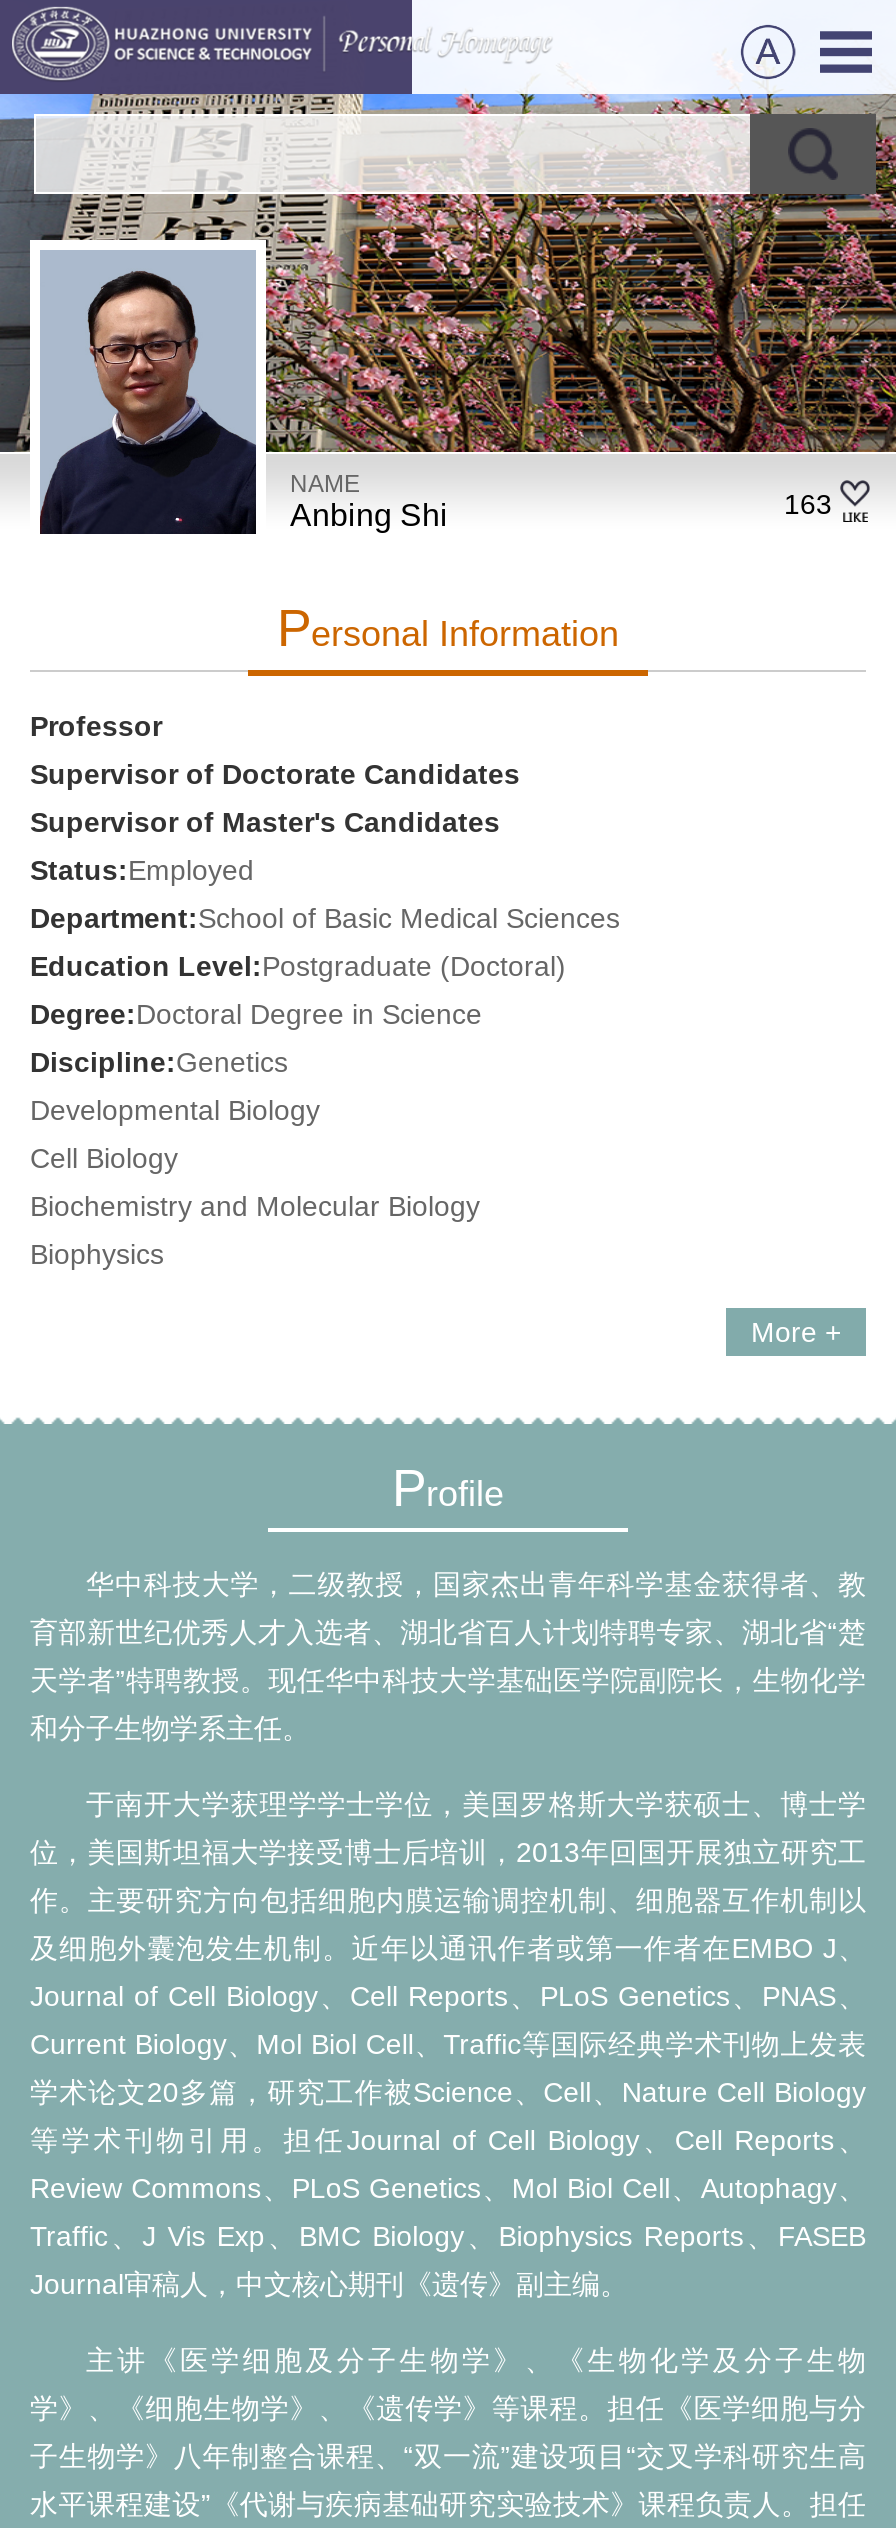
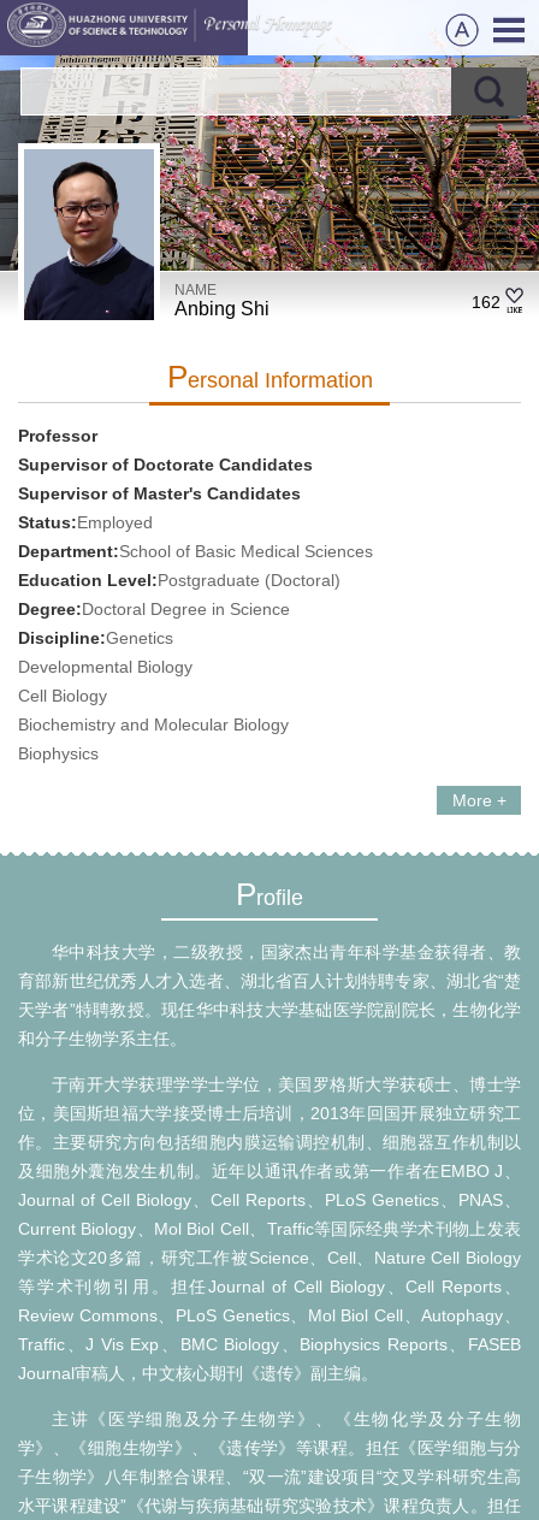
- 163
+ 162
